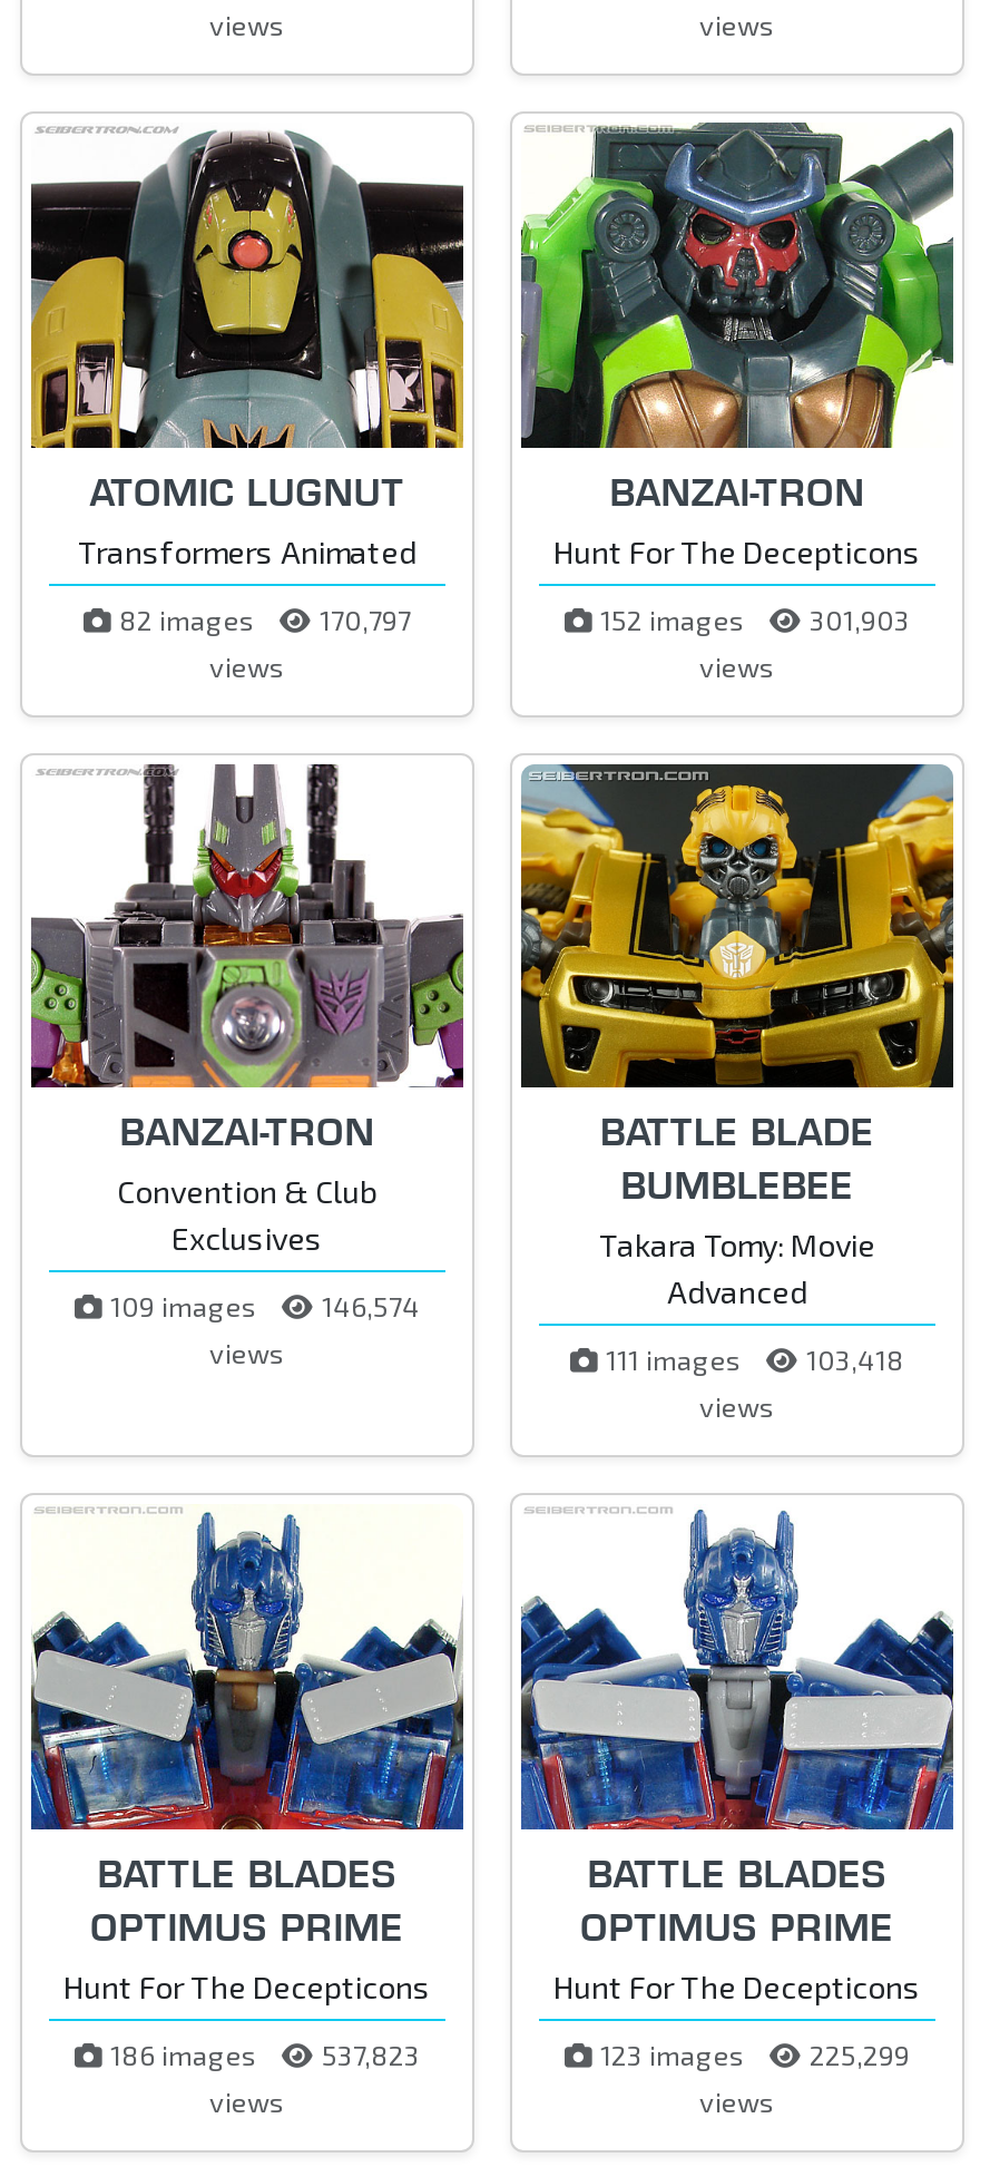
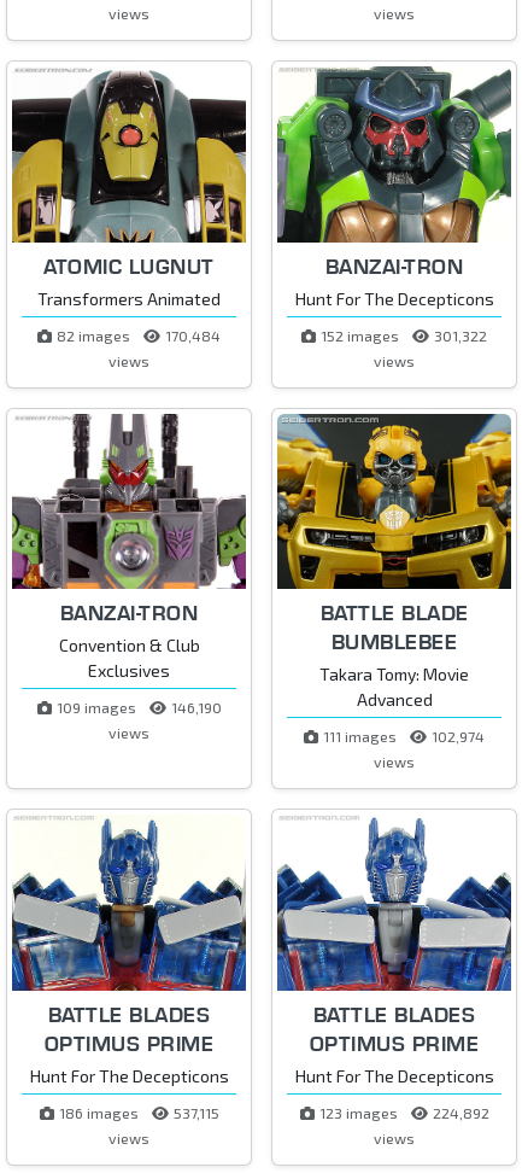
- 82 images 170,797
+ 82 images 170,484

- 152 images 301,903
+ 152 images 301,322

- 109 images 146,574
+ 109 images 146,190

- 111 images 103,418
+ 111 images 102,974

- 186 images 537,823
+ 186 images 537,115

- 123 images 225,299
+ 123 images 224,892
